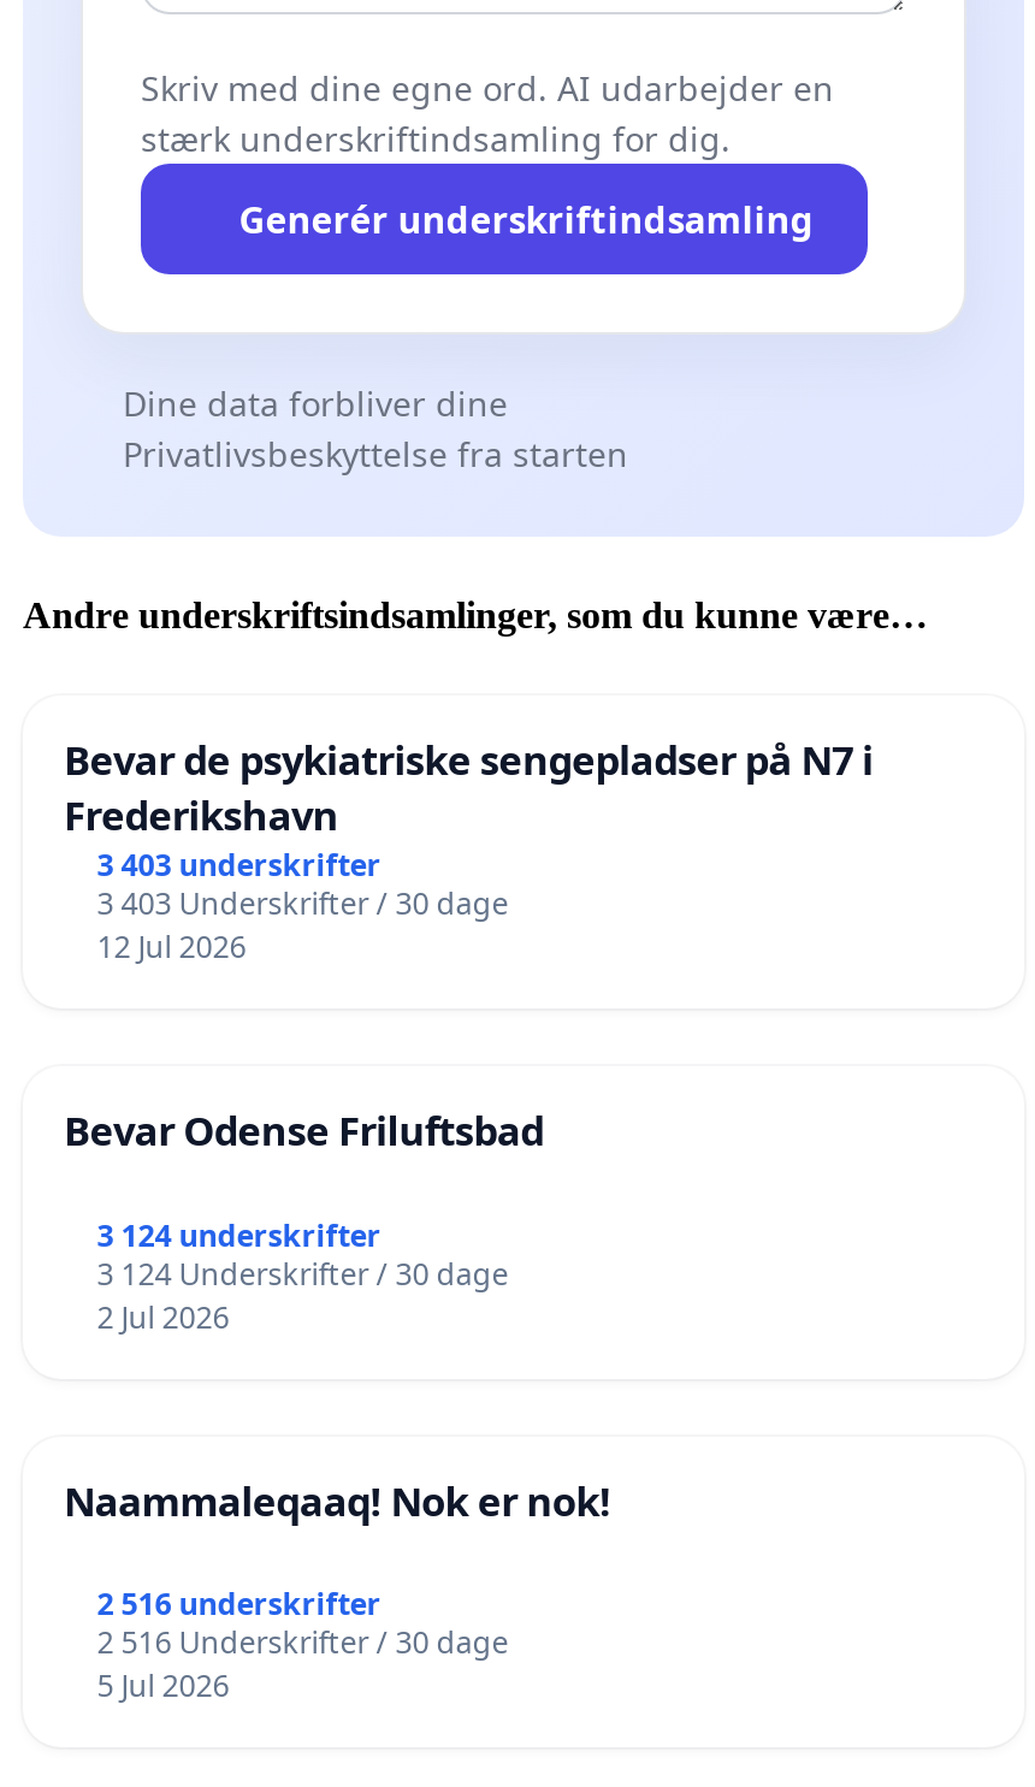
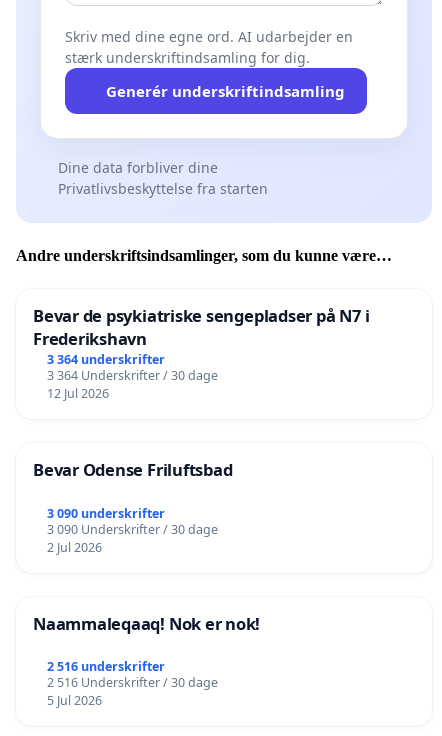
- 3 403 underskrifter
+ 3 364 underskrifter

- 3 403 Underskrifter / 30 dage
+ 3 364 Underskrifter / 30 dage

- 3 124 underskrifter
+ 3 090 underskrifter

- 3 124 Underskrifter / 30 dage
+ 3 090 Underskrifter / 30 dage
